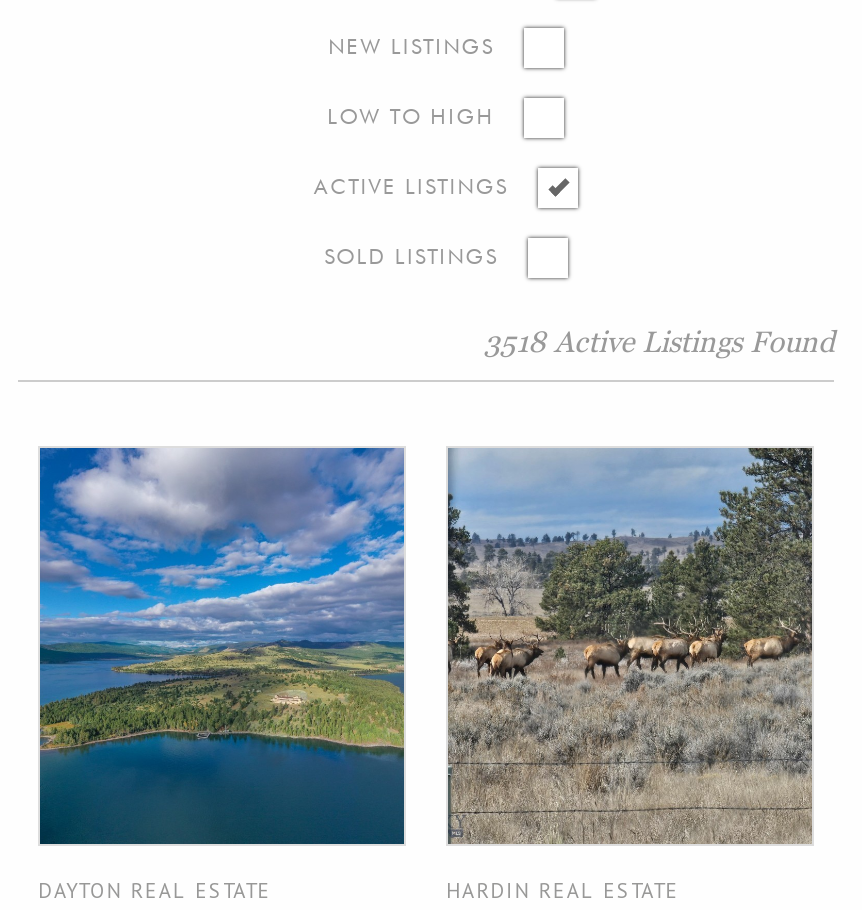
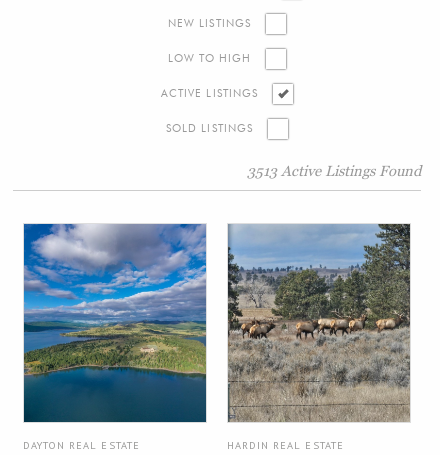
- 3518 Active Listings Found
+ 3513 Active Listings Found
